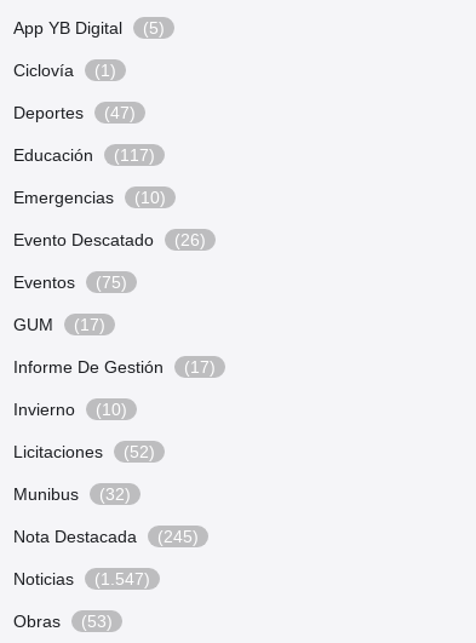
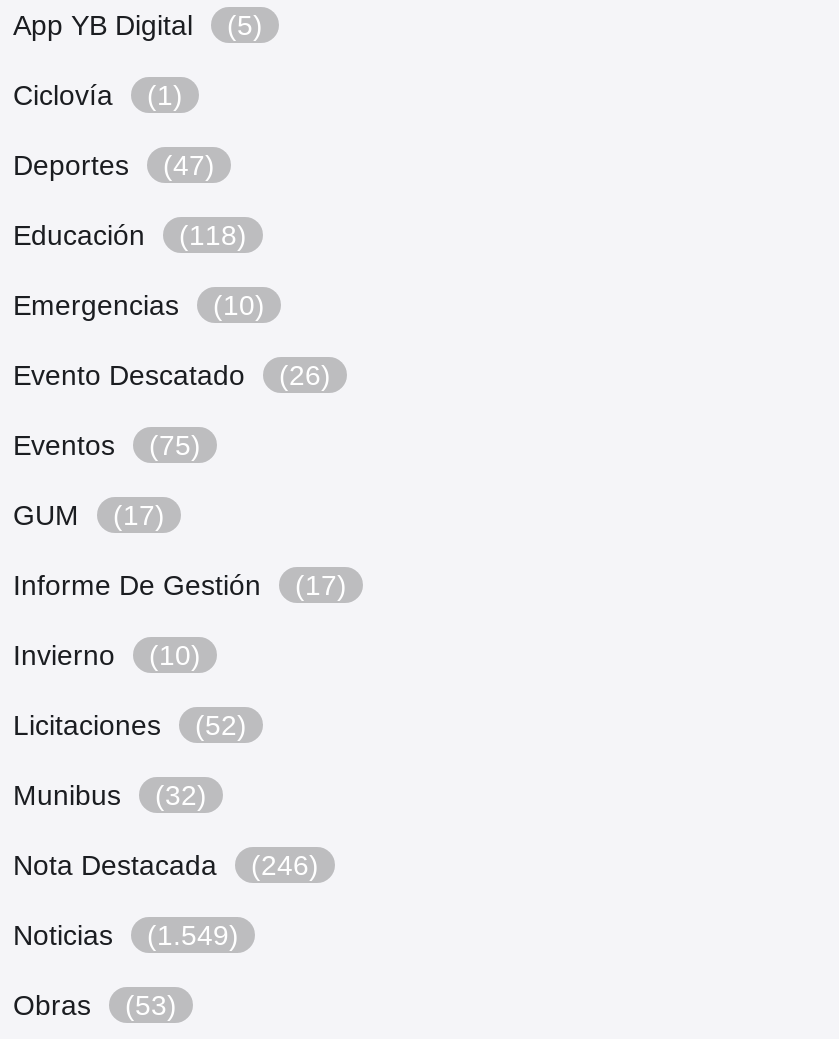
- Educación (117)
+ Educación (118)

- Nota Destacada (245)
+ Nota Destacada (246)

- Noticias (1.547)
+ Noticias (1.549)
